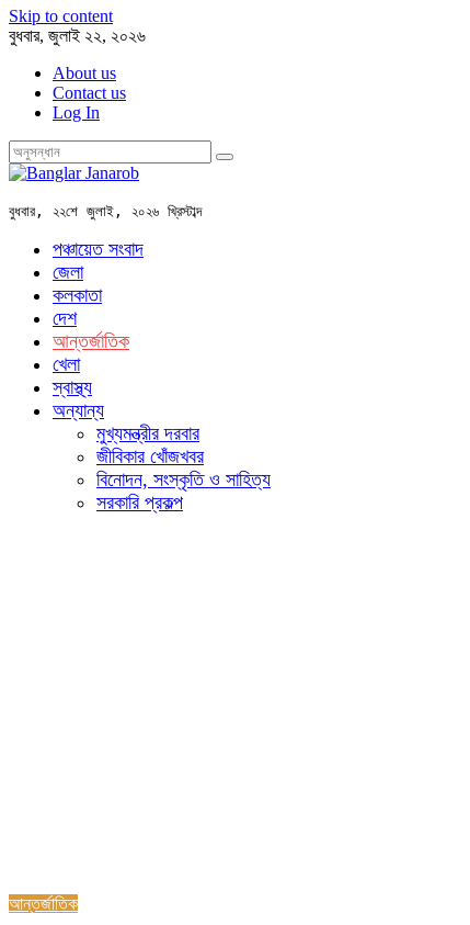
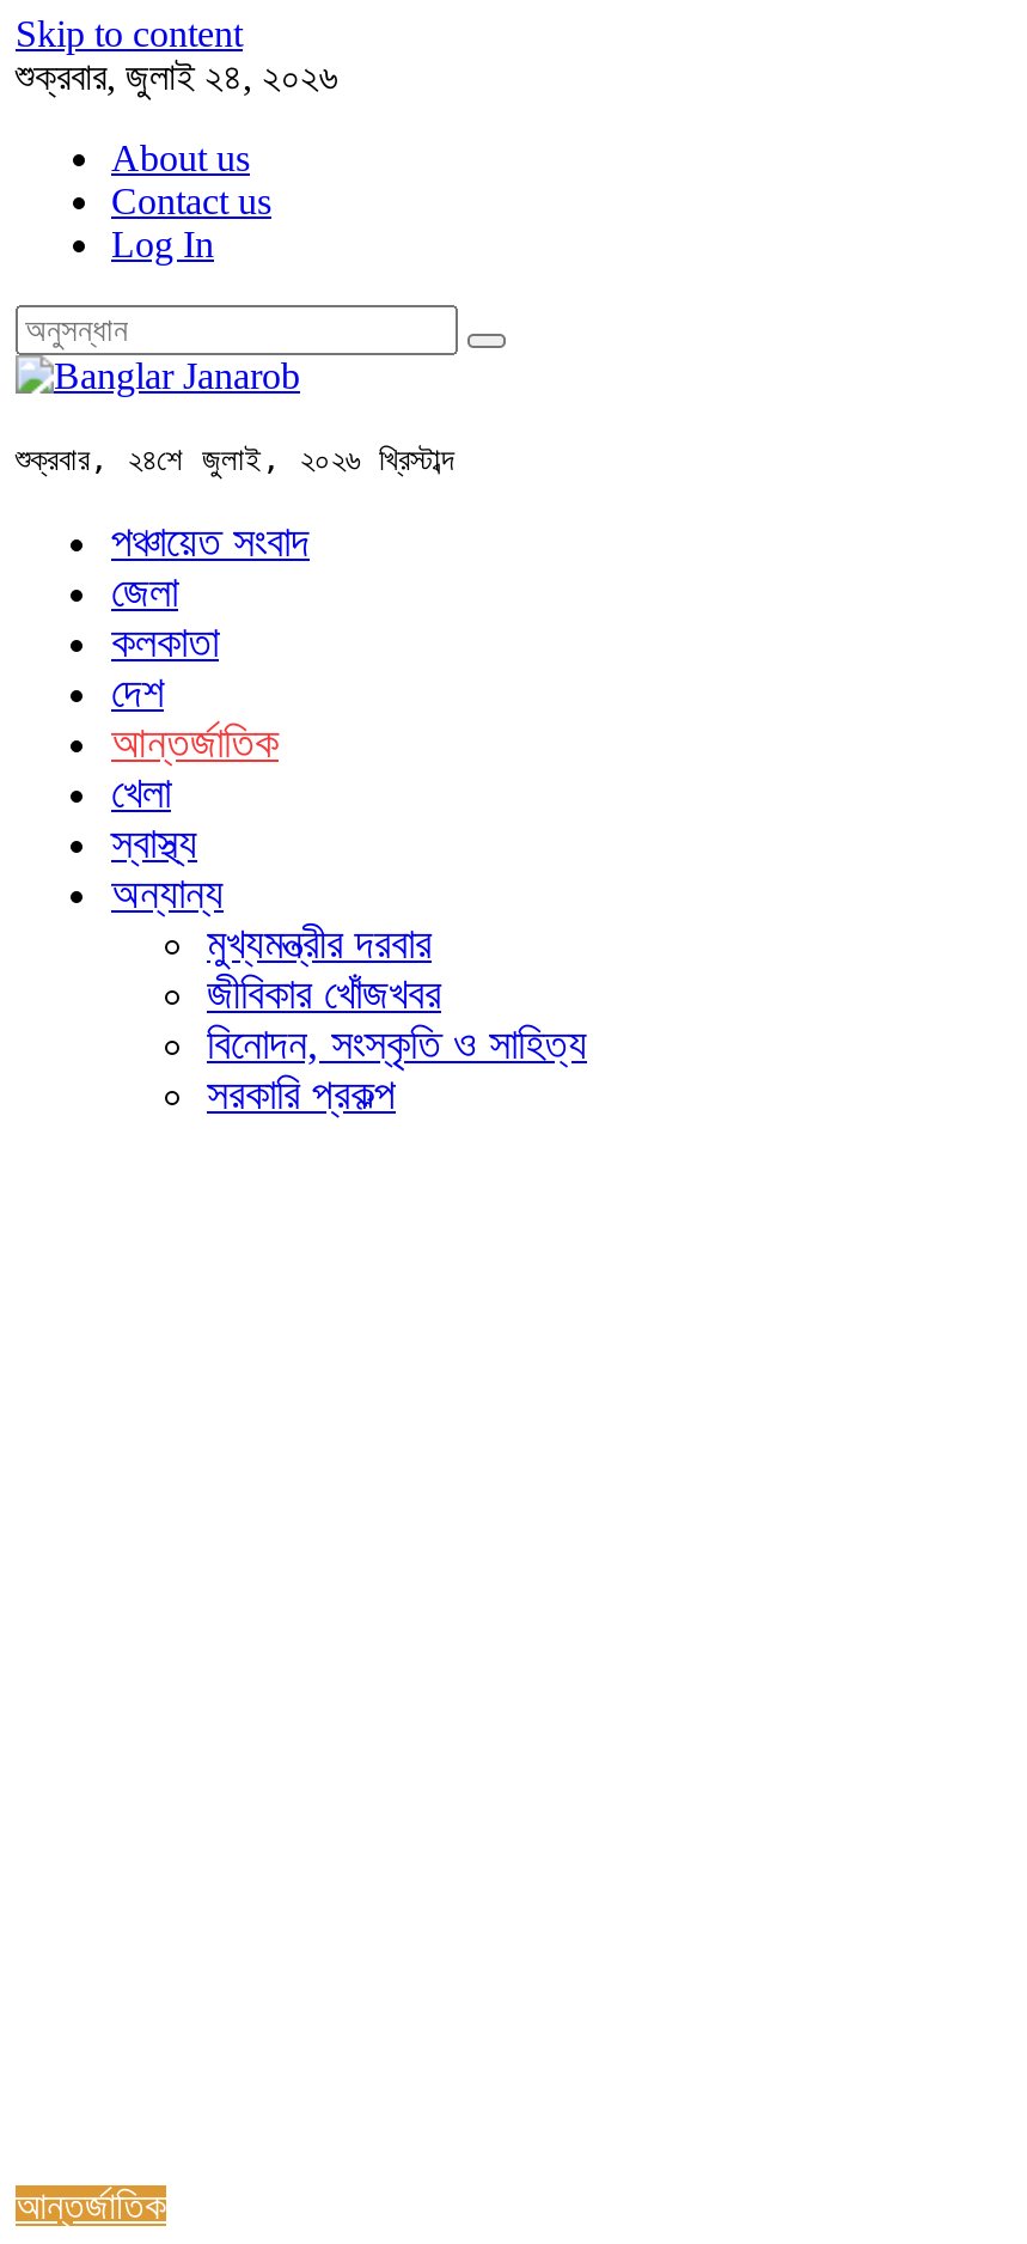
- বুধবার, জুলাই ২২, ২০২৬
+ শুক্রবার, জুলাই ২৪, ২০২৬

- বুধবার, ২২শে জুলাই, ২০২৬ খ্রিস্টাব্দ
+ শুক্রবার, ২৪শে জুলাই, ২০২৬ খ্রিস্টাব্দ
